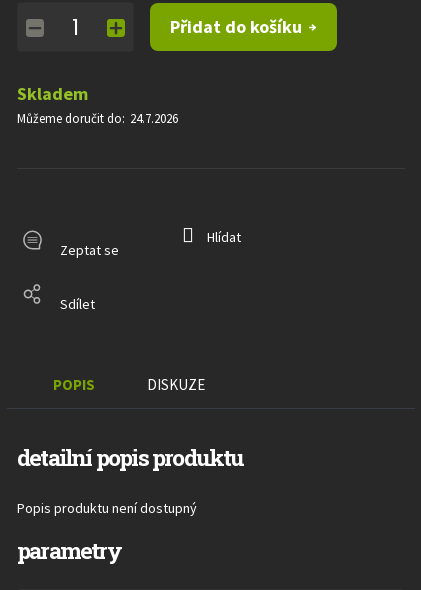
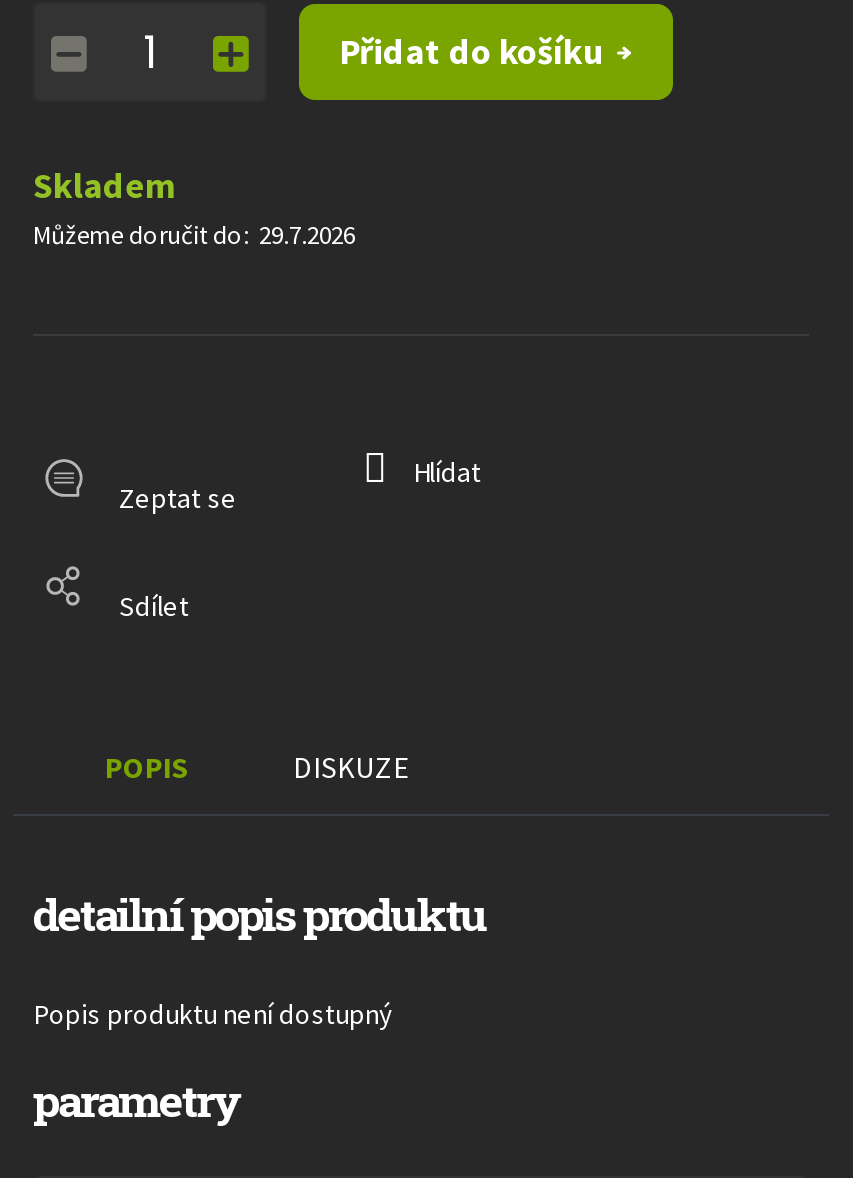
- Můžeme doručit do: 24.7.2026
+ Můžeme doručit do: 29.7.2026
